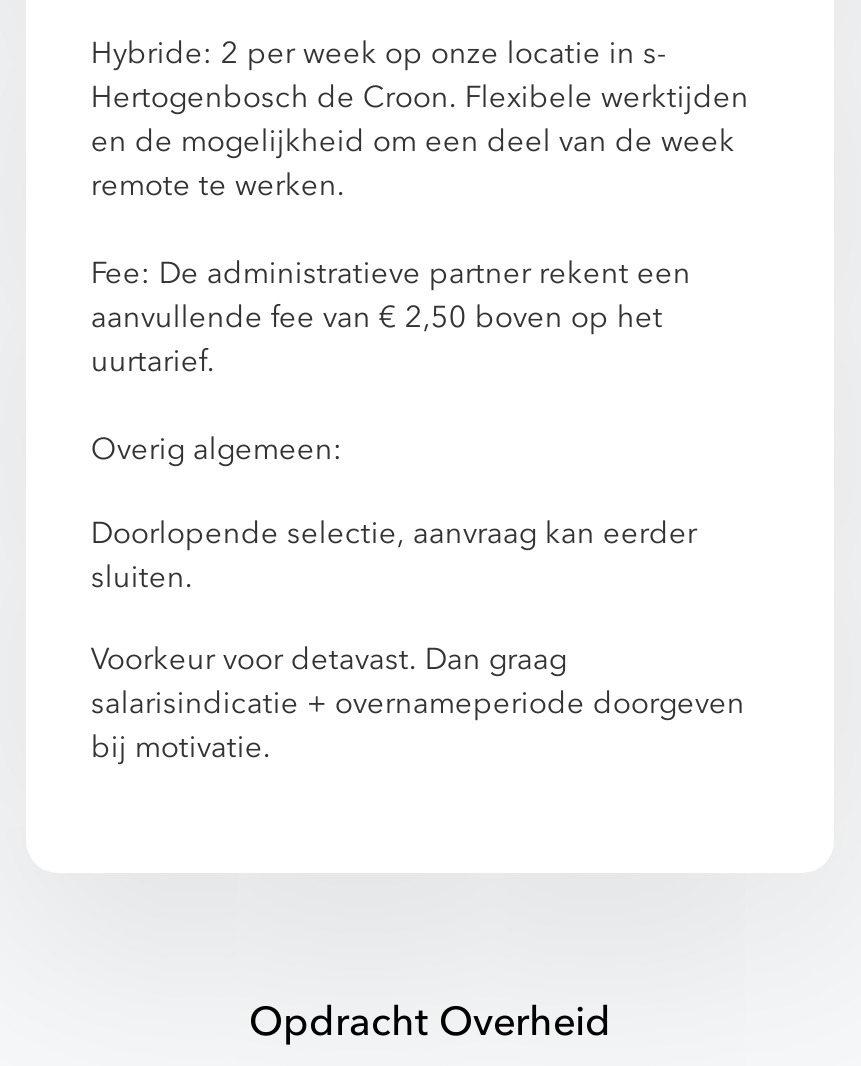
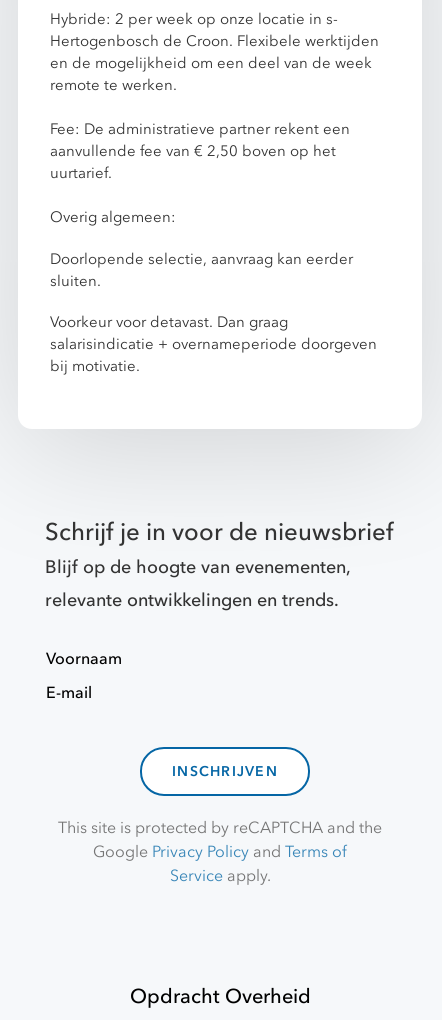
+ Schrijf je in voor de nieuwsbrief
+ Blijf op de hoogte van evenementen,
+ relevante ontwikkelingen en trends.
+ Voornaam
+ E-mail

+ INSCHRIJVEN
+ This site is protected by reCAPTCHA and the
+ Google Privacy Policy and Terms of
+ Service apply.
